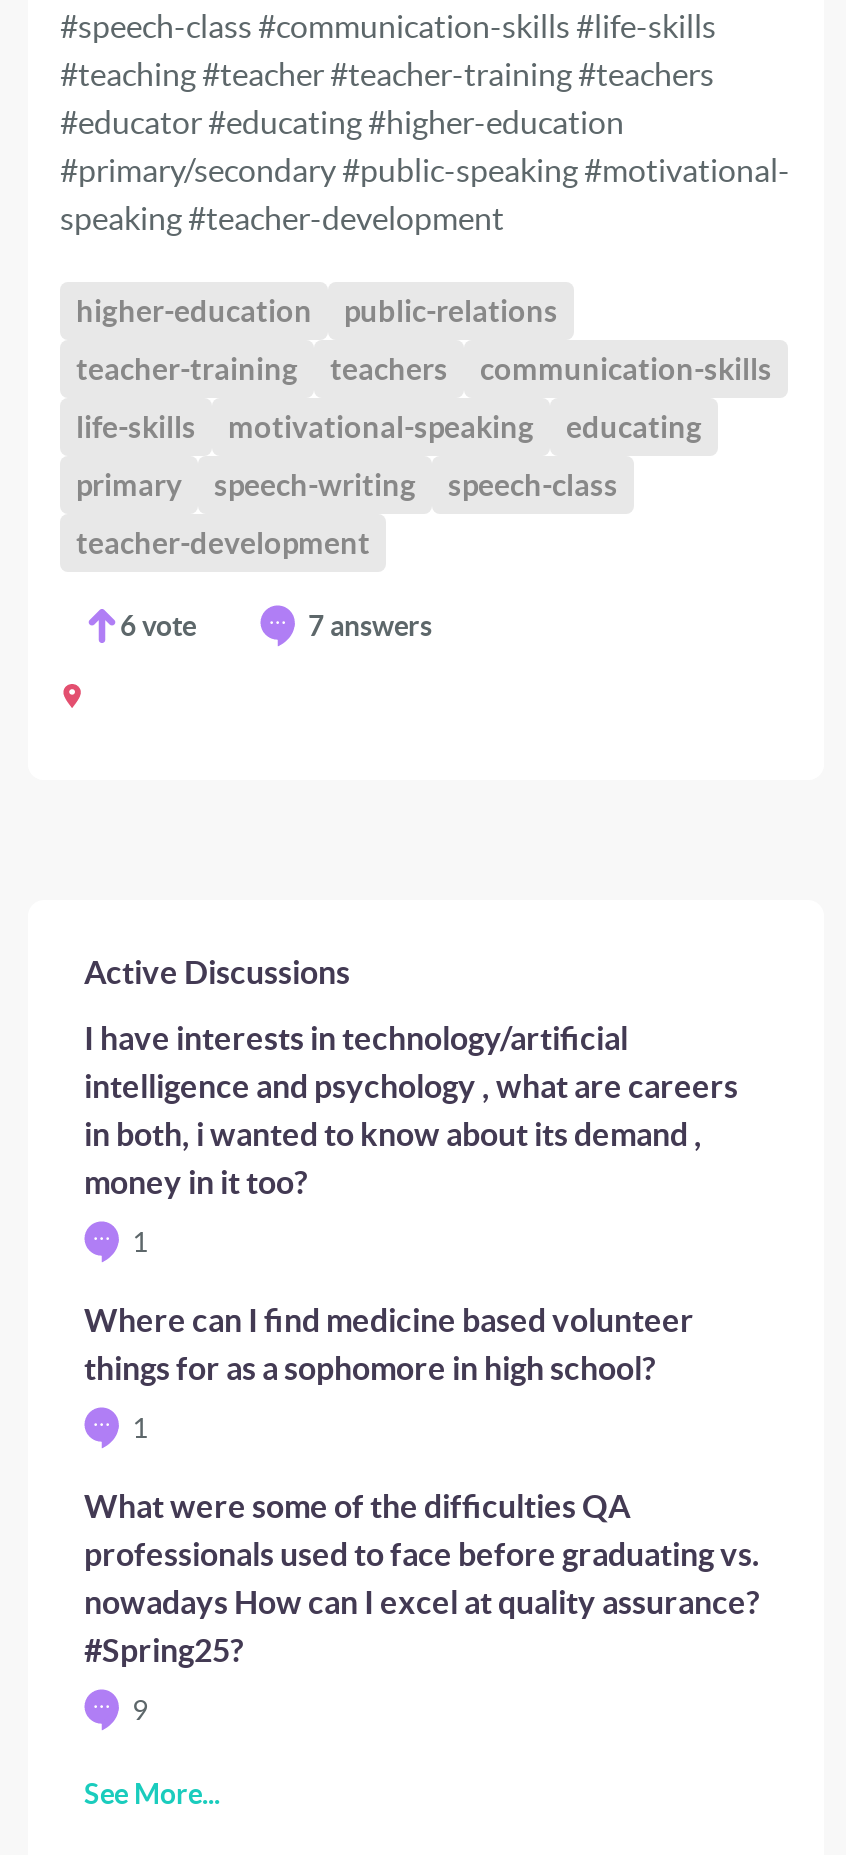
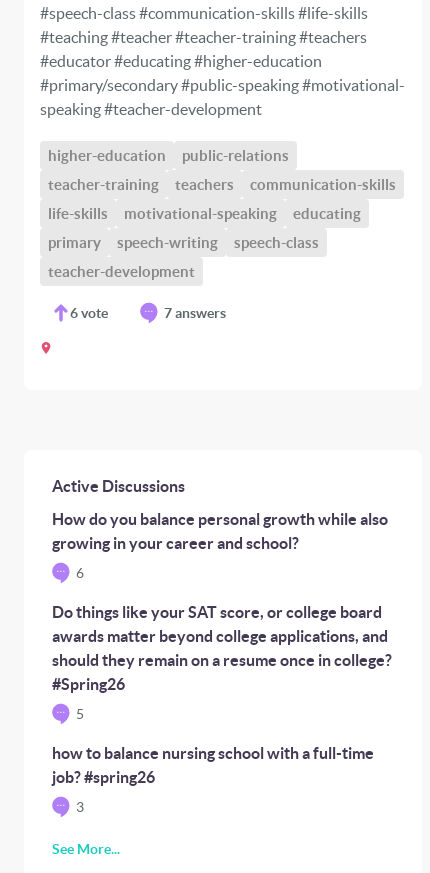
- I have interests in technology/artificial
- intelligence and psychology , what are careers
- in both, i wanted to know about its demand ,
- money in it too?
+ How do you balance personal growth while also
+ growing in your career and school?

- 1
+ 6

- Where can I find medicine based volunteer
- things for as a sophomore in high school?
+ Do things like your SAT score, or college board
+ awards matter beyond college applications, and
+ should they remain on a resume once in college?
+ #Spring26

- 1
+ 5

- What were some of the difficulties QA
- professionals used to face before graduating vs.
- nowadays How can I excel at quality assurance?
- #Spring25?
+ how to balance nursing school with a full-time
+ job? #spring26

- 9
+ 3
